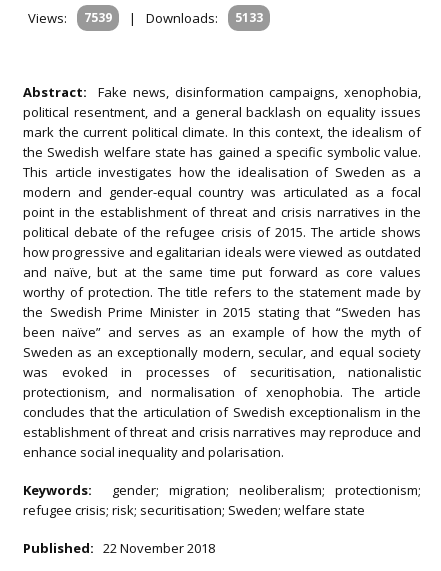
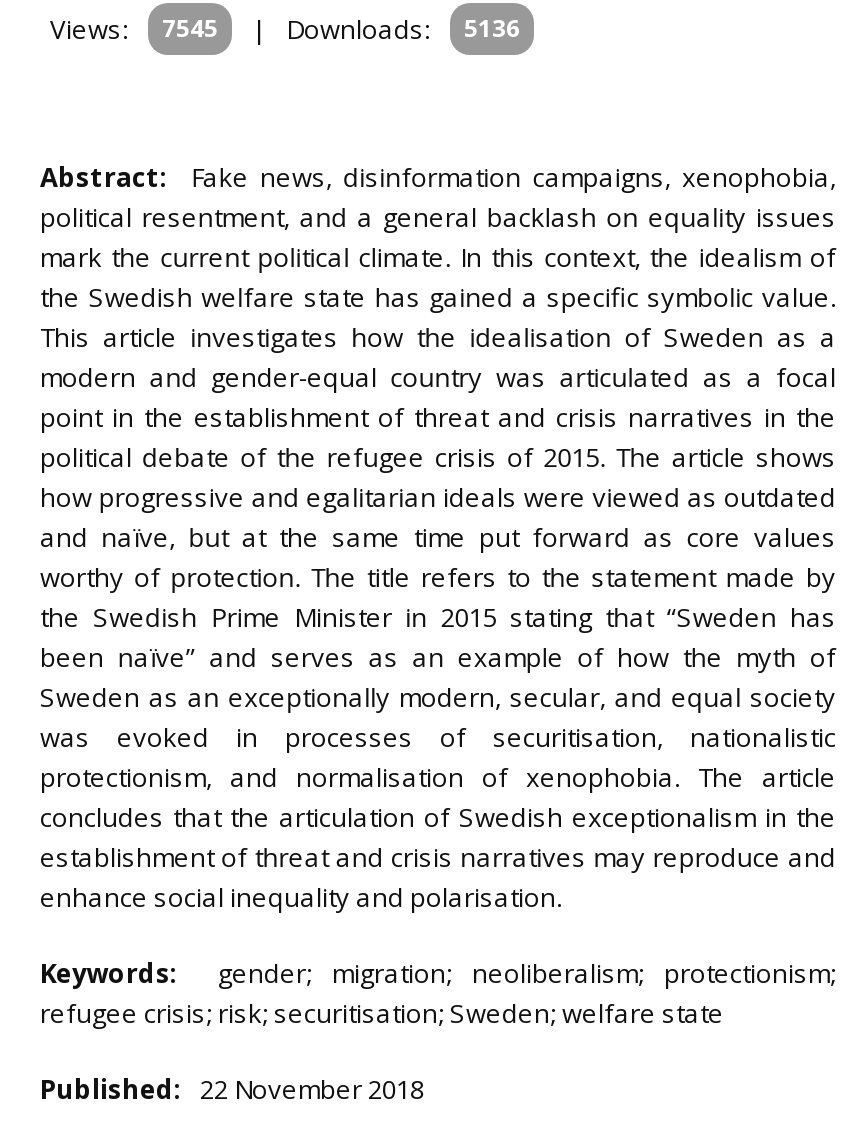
- 7539
+ 7545

- 5133
+ 5136
